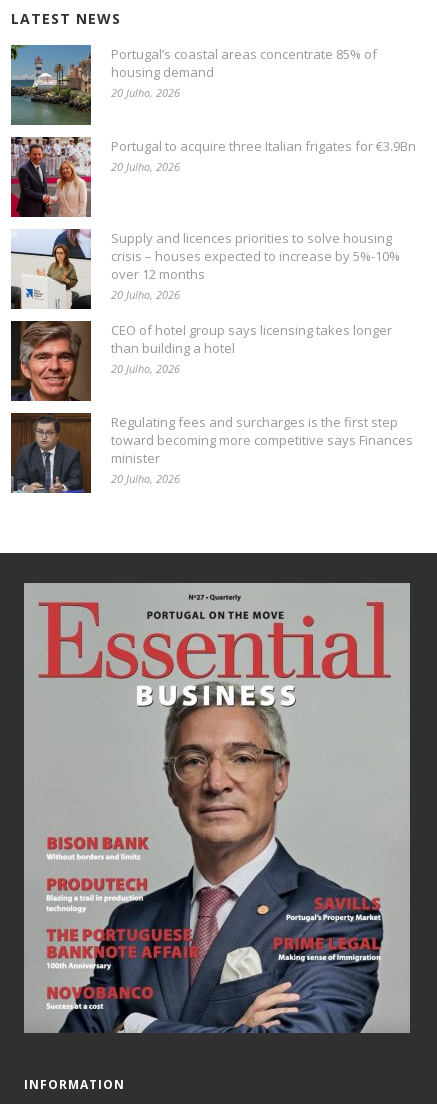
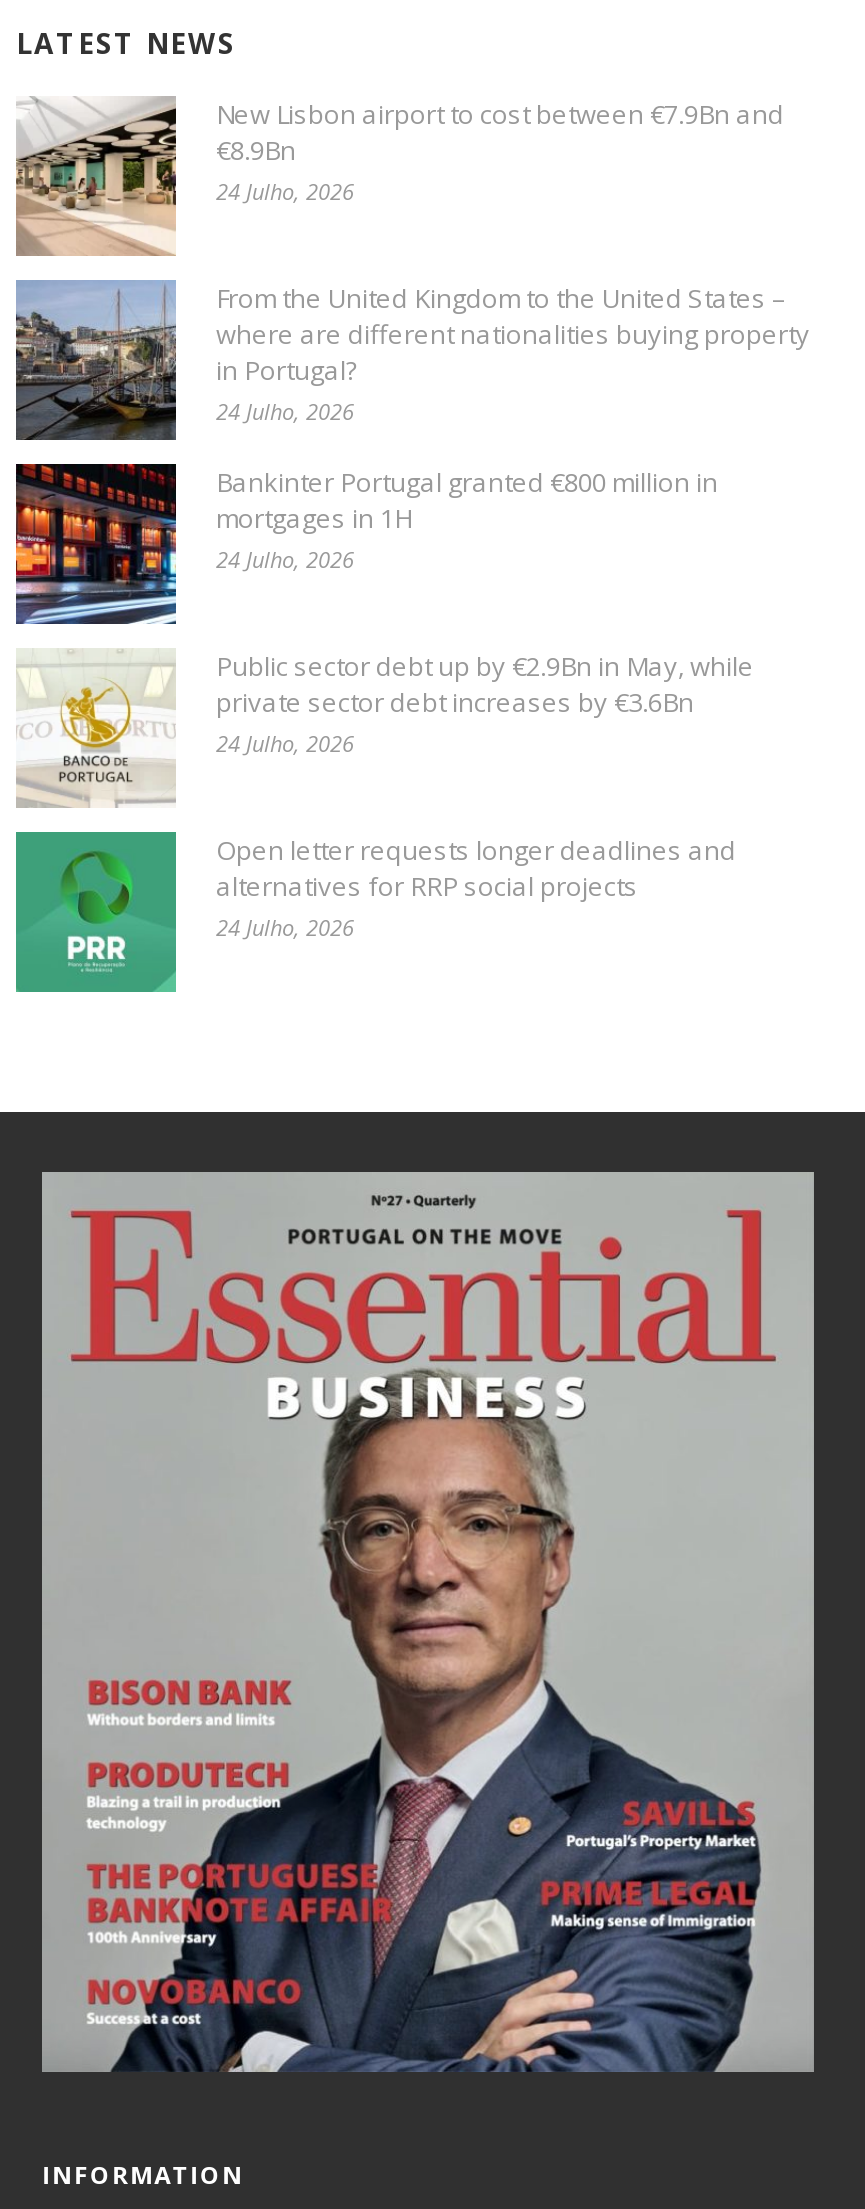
- [image]
- Portugal’s coastal areas concentrate 85% of
- housing demand
- 20 Julho, 2026
+ [image]
+ New Lisbon airport to cost between €7.9Bn and
+ €8.9Bn
+ 24 Julho, 2026

- [image]
- Portugal to acquire three Italian frigates for €3.9Bn
- 20 Julho, 2026
+ [image]
+ From the United Kingdom to the United States –
+ where are different nationalities buying property
+ in Portugal?
+ 24 Julho, 2026

- [image]
- Supply and licences priorities to solve housing
- crisis – houses expected to increase by 5%-10%
- over 12 months
- 20 Julho, 2026
+ [image]
+ Bankinter Portugal granted €800 million in
+ mortgages in 1H
+ 24 Julho, 2026

- [image]
- CEO of hotel group says licensing takes longer
- than building a hotel
- 20 Julho, 2026
+ [image]
+ Public sector debt up by €2.9Bn in May, while
+ private sector debt increases by €3.6Bn
+ 24 Julho, 2026

- [image]
- Regulating fees and surcharges is the first step
- toward becoming more competitive says Finances
- minister
- 20 Julho, 2026
+ [image]
+ Open letter requests longer deadlines and
+ alternatives for RRP social projects
+ 24 Julho, 2026
